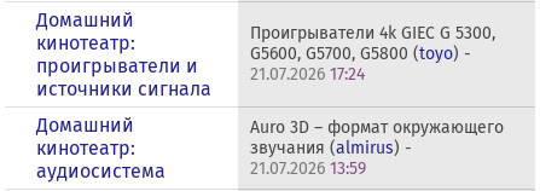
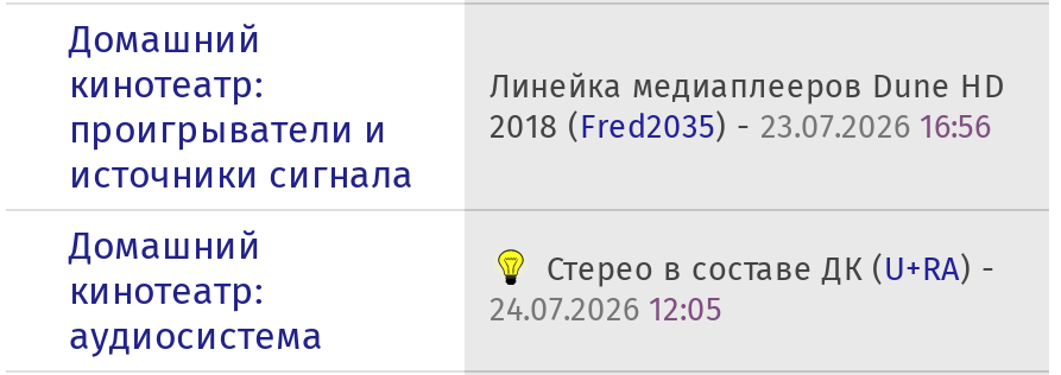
- Проигрыватели 4k GIEC G 5300,
- G5600, G5700, G5800 (toyo) -
- 21.07.2026 17:24
+ Линейка медиаплееров Dune HD
+ 2018 (Fred2035) - 23.07.2026 16:56

- Auro 3D – формат окружающего
- звучания (almirus) -
- 21.07.2026 13:59
+ Стерео в составе ДК (U+RA) -
+ 24.07.2026 12:05
